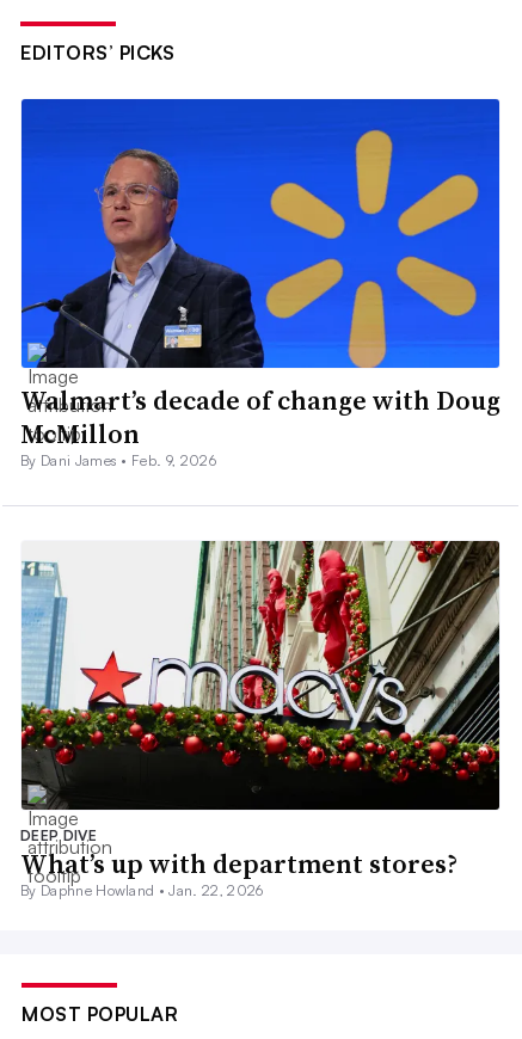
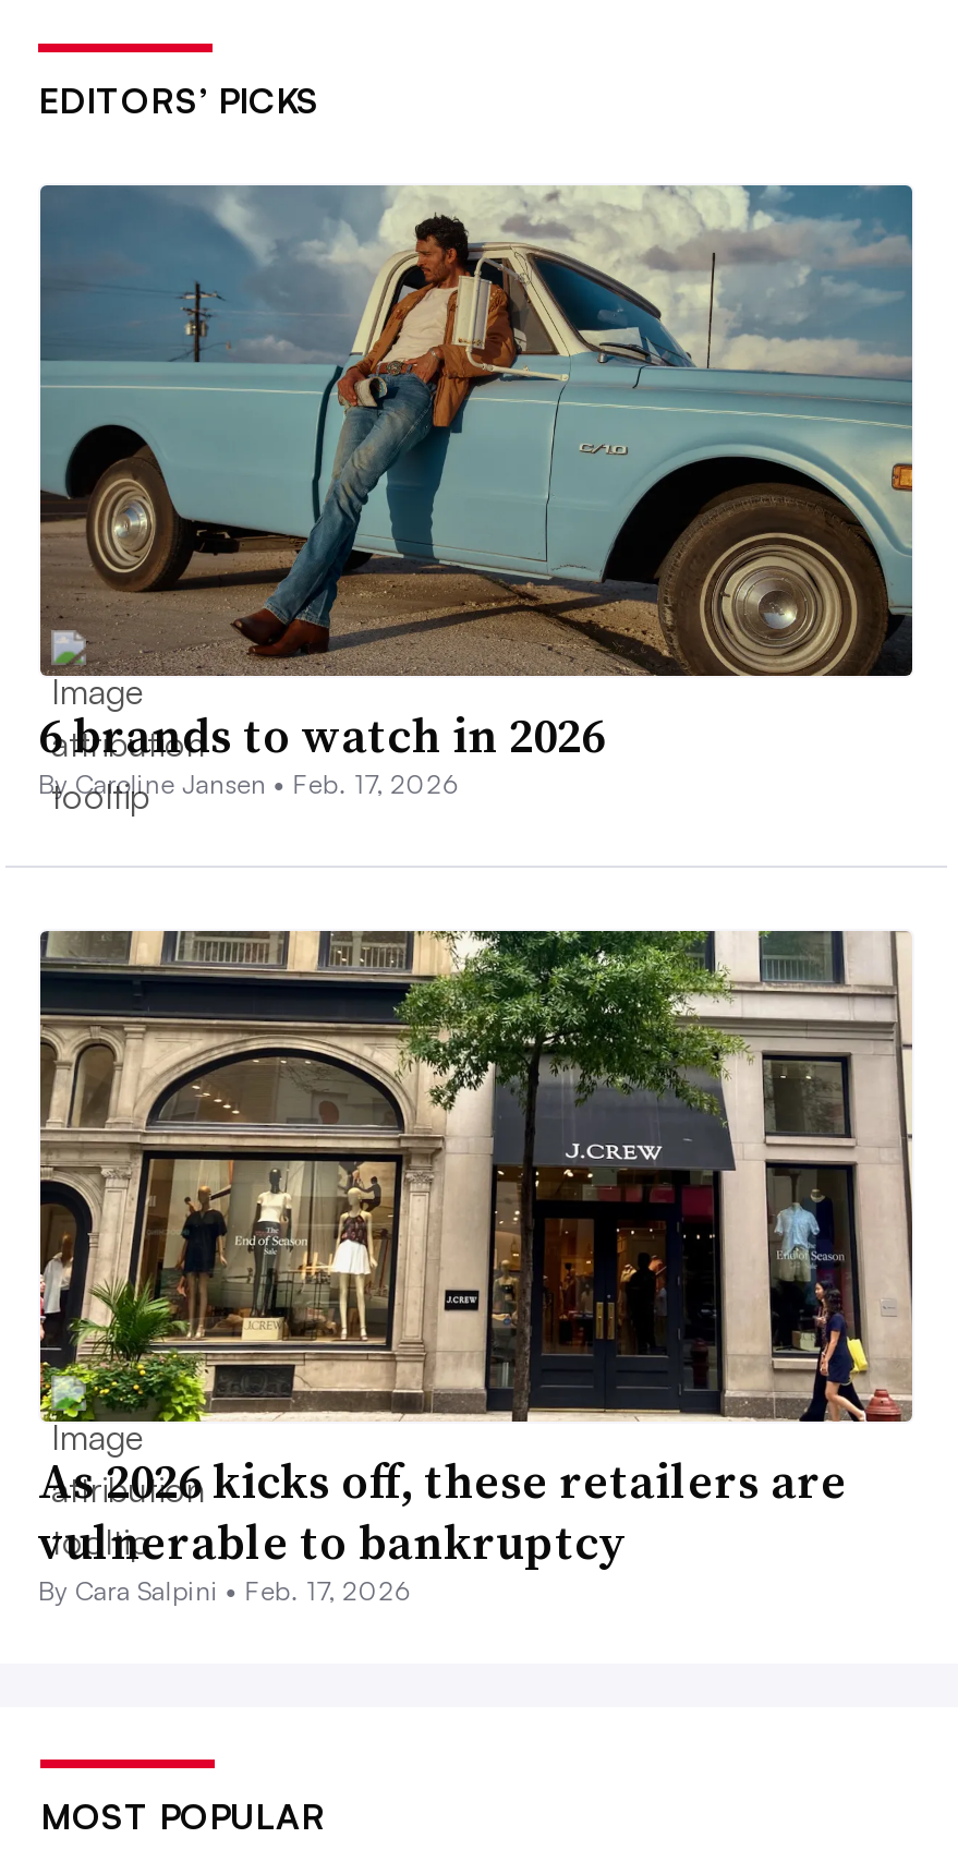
- [image]
- Walmart’s decade of change with Doug
- McMillon
- By Dani James • Feb. 9, 2026
+ [image]
+ 6 brands to watch in 2026
+ By Caroline Jansen • Feb. 17, 2026

- [image]
- DEEP DIVE
- What’s up with department stores?
- By Daphne Howland • Jan. 22, 2026
+ [image]
+ As 2026 kicks off, these retailers are
+ vulnerable to bankruptcy
+ By Cara Salpini • Feb. 17, 2026
